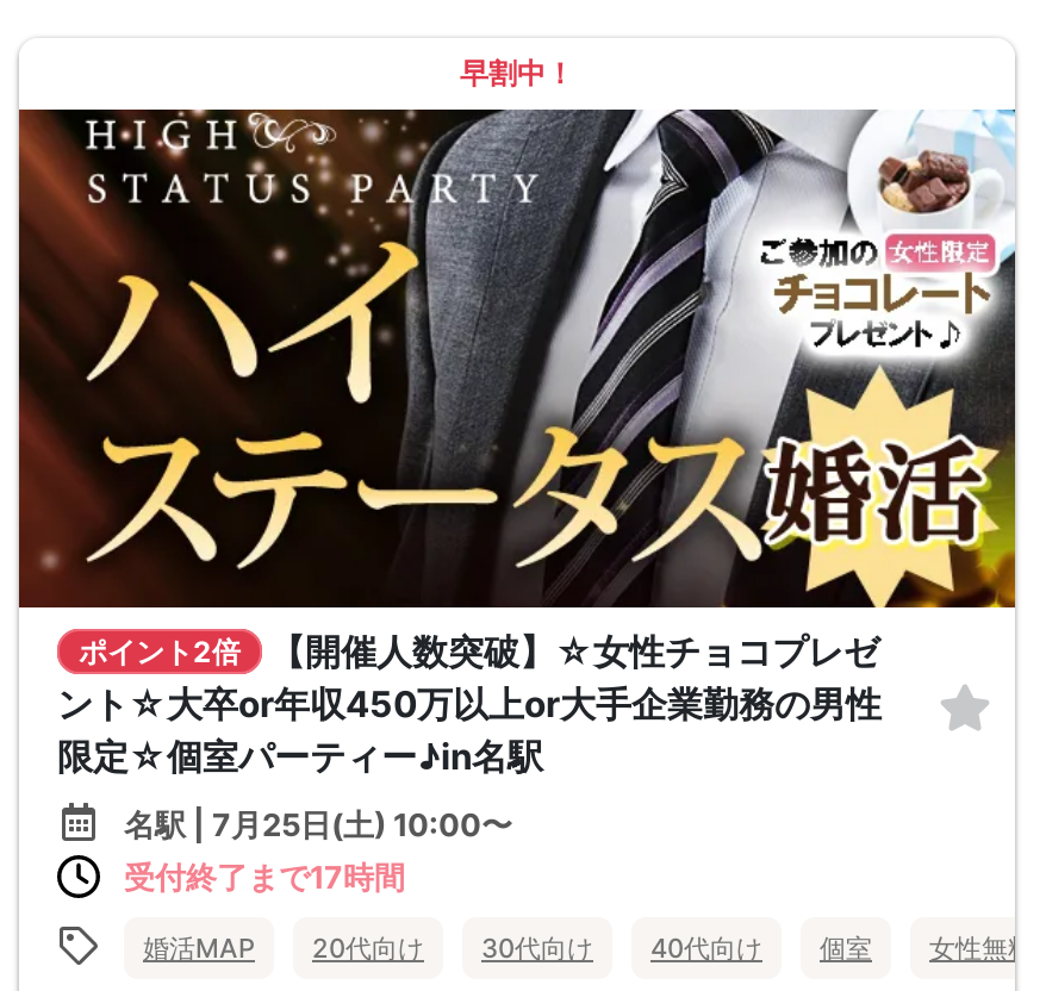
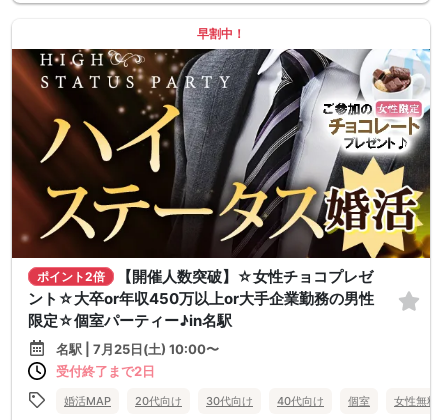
- 受付終了まで17時間
+ 受付終了まで2日
